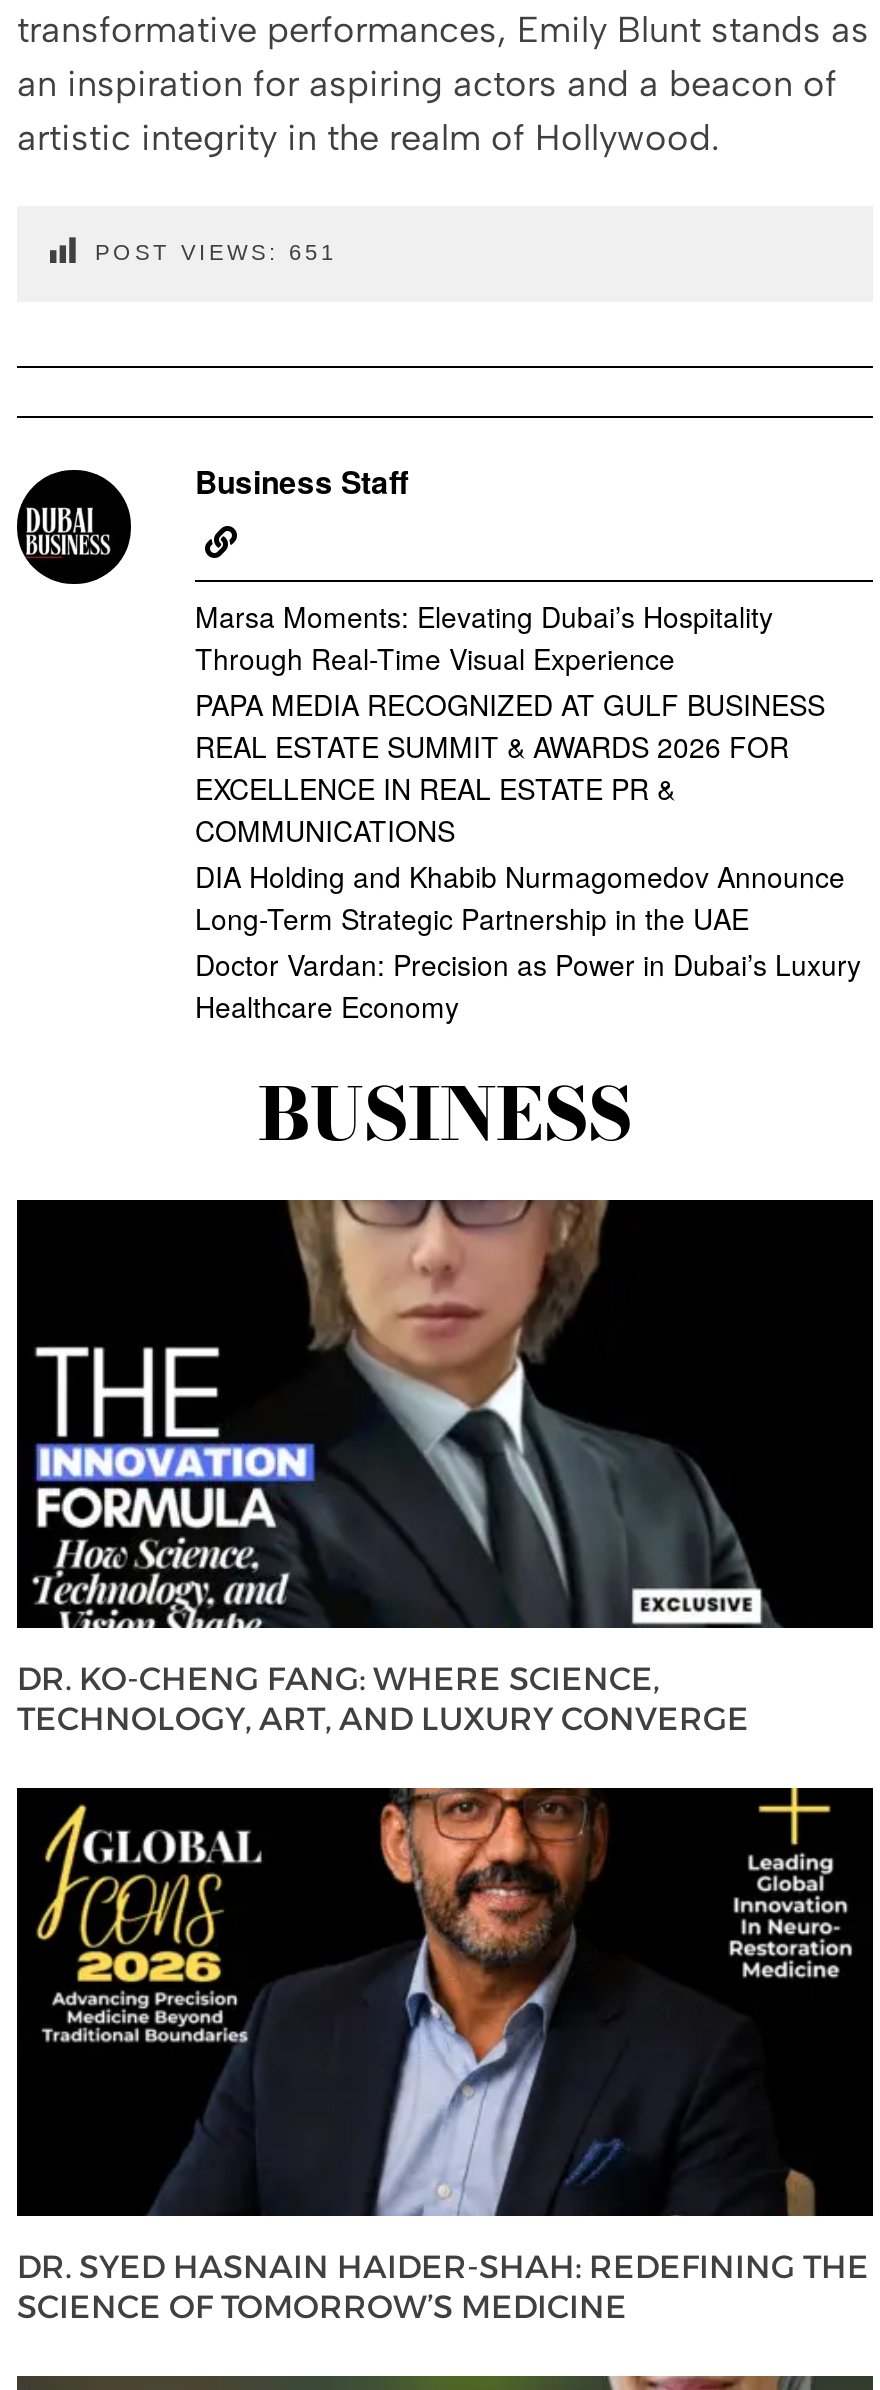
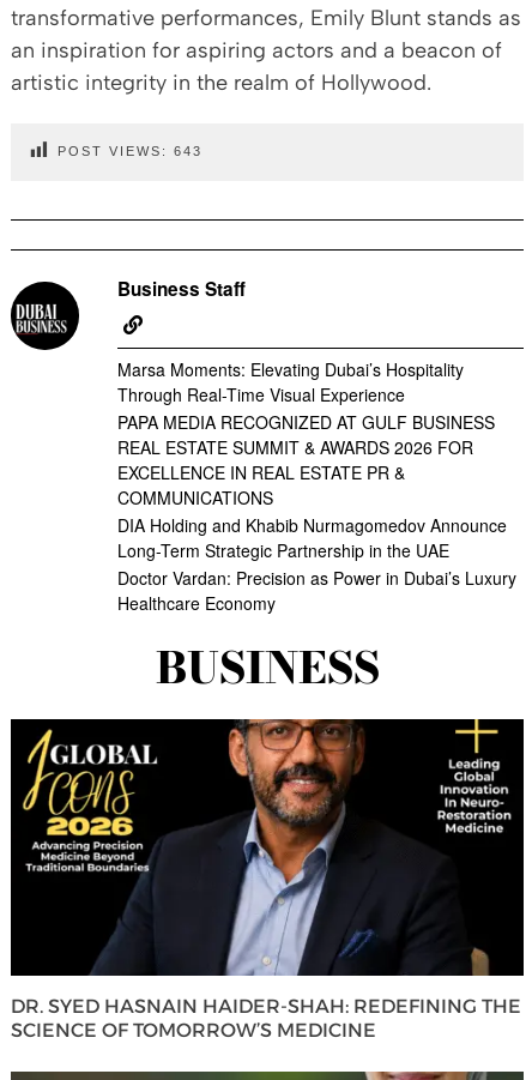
- POST VIEWS: 651
+ POST VIEWS: 643

- [image]
- DR. KO-CHENG FANG: WHERE SCIENCE,
- TECHNOLOGY, ART, AND LUXURY CONVERGE
